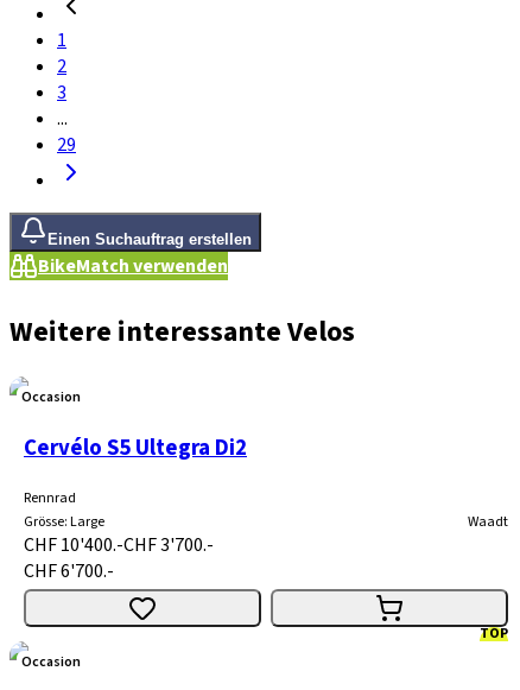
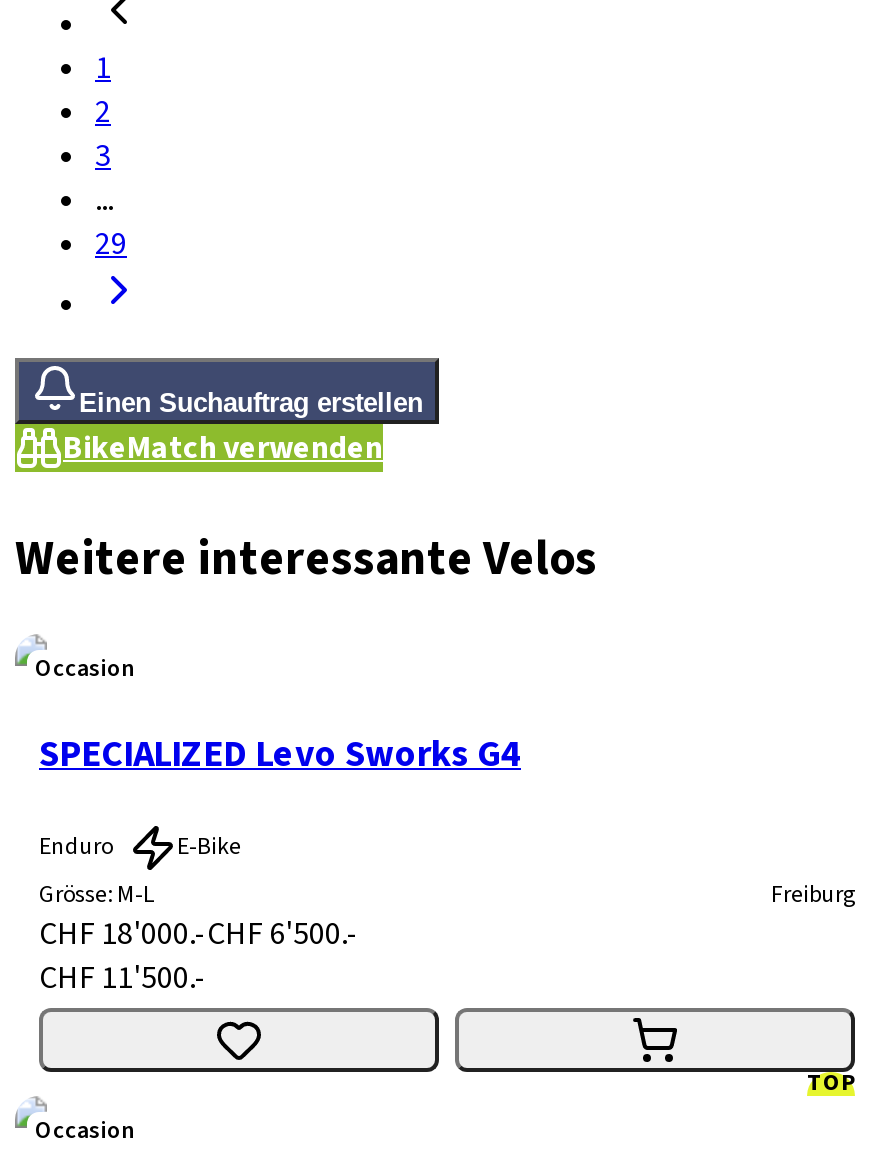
- Cervélo S5 Ultegra Di2
+ SPECIALIZED Levo Sworks G4

- Rennrad
- Grösse: Large
- Waadt
- CHF 10'400.-CHF 3'700.-
- CHF 6'700.-
+ Enduro
+ E-Bike
+ Grösse: M-L
+ Freiburg
+ CHF 18'000.-CHF 6'500.-
+ CHF 11'500.-
